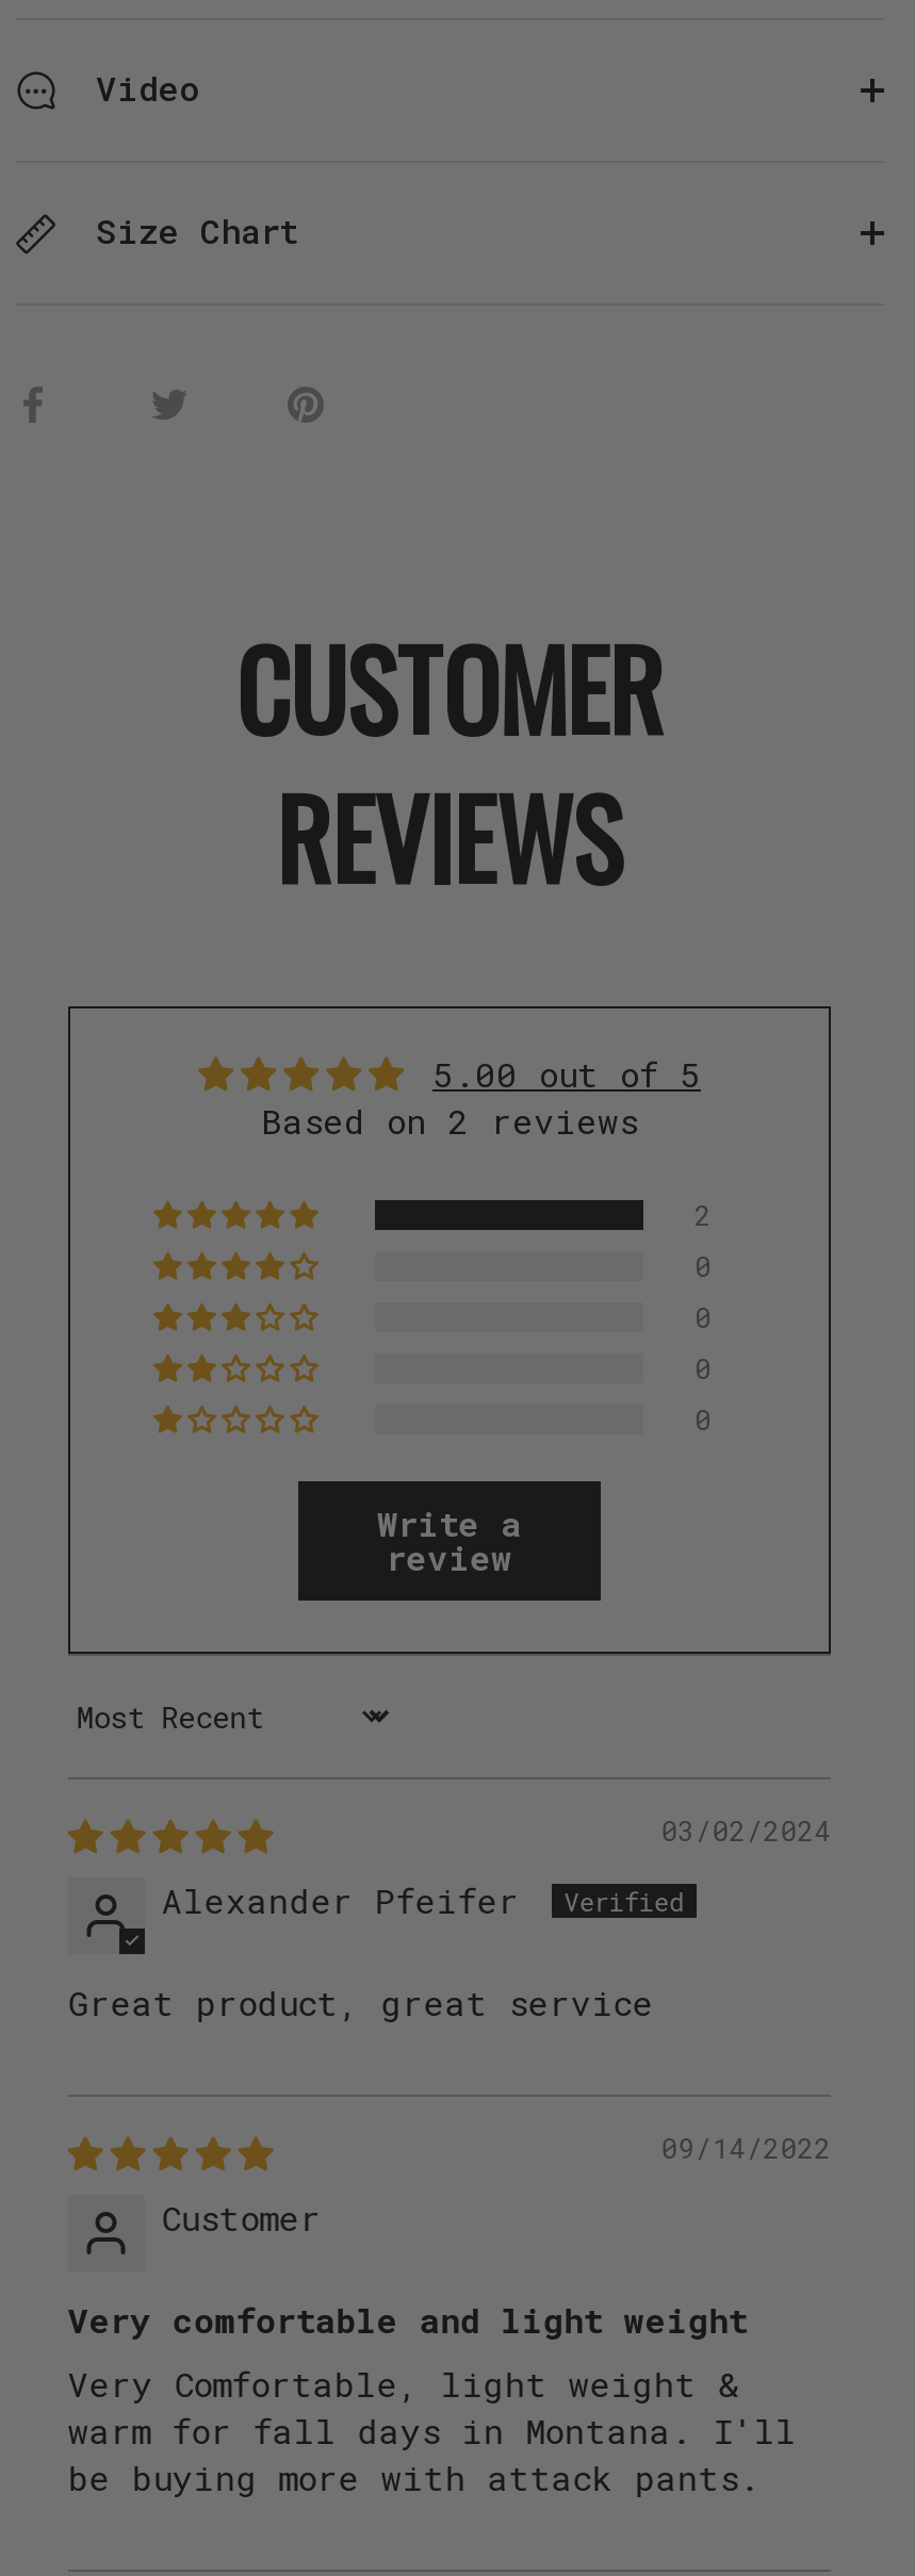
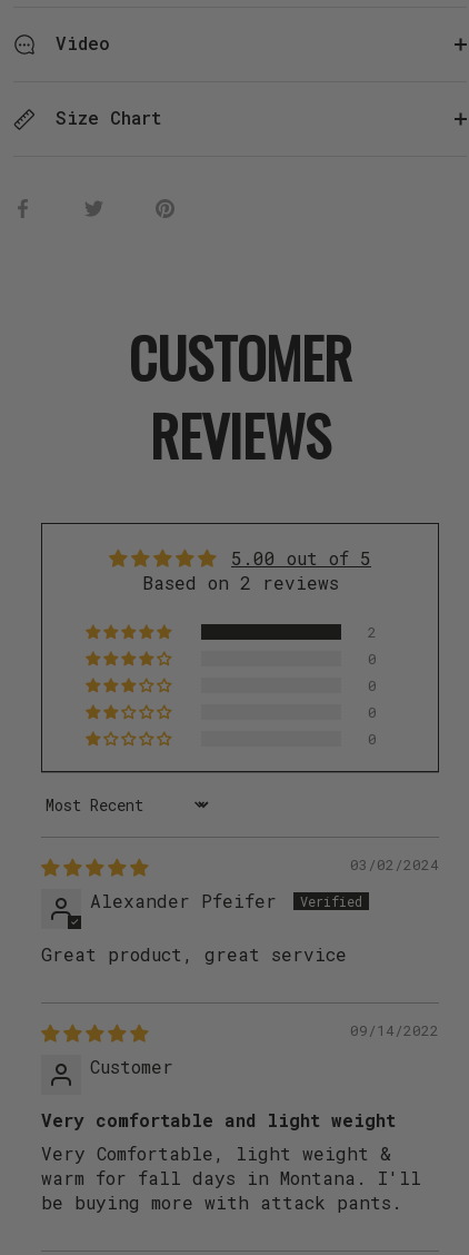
- Write a
- review
